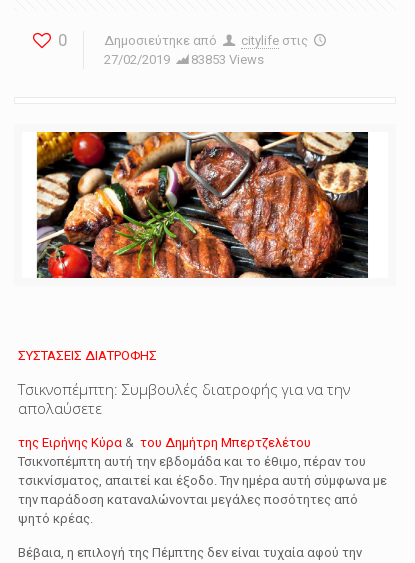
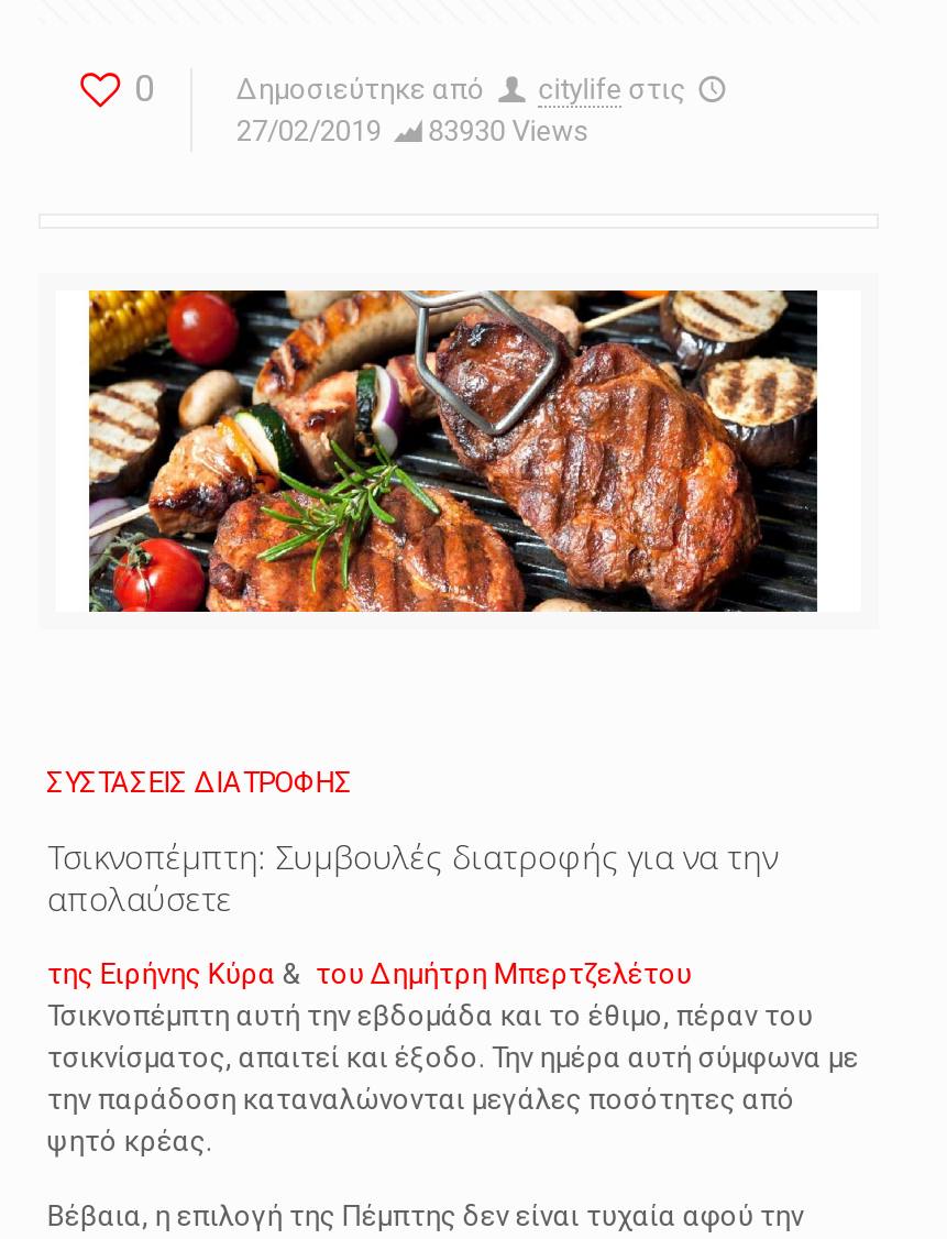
- 27/02/2019 83853 Views
+ 27/02/2019 83930 Views
